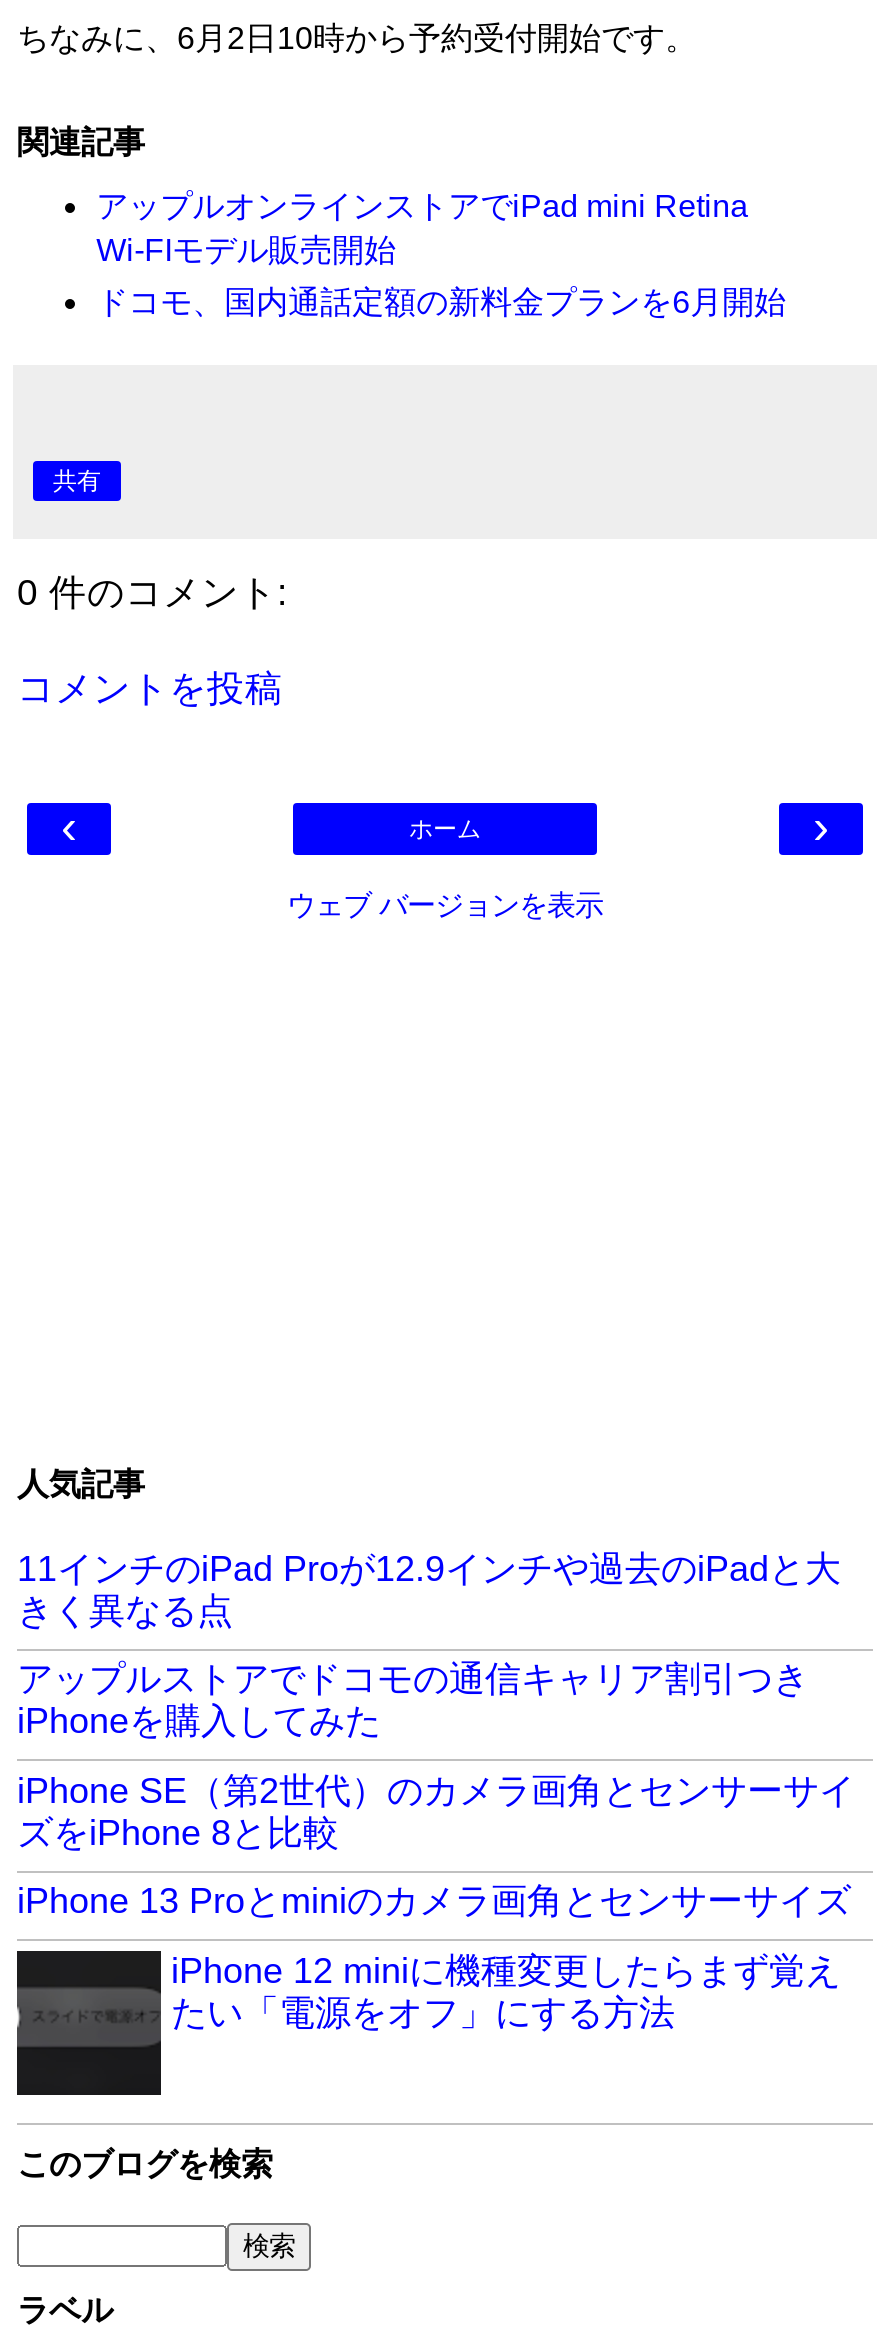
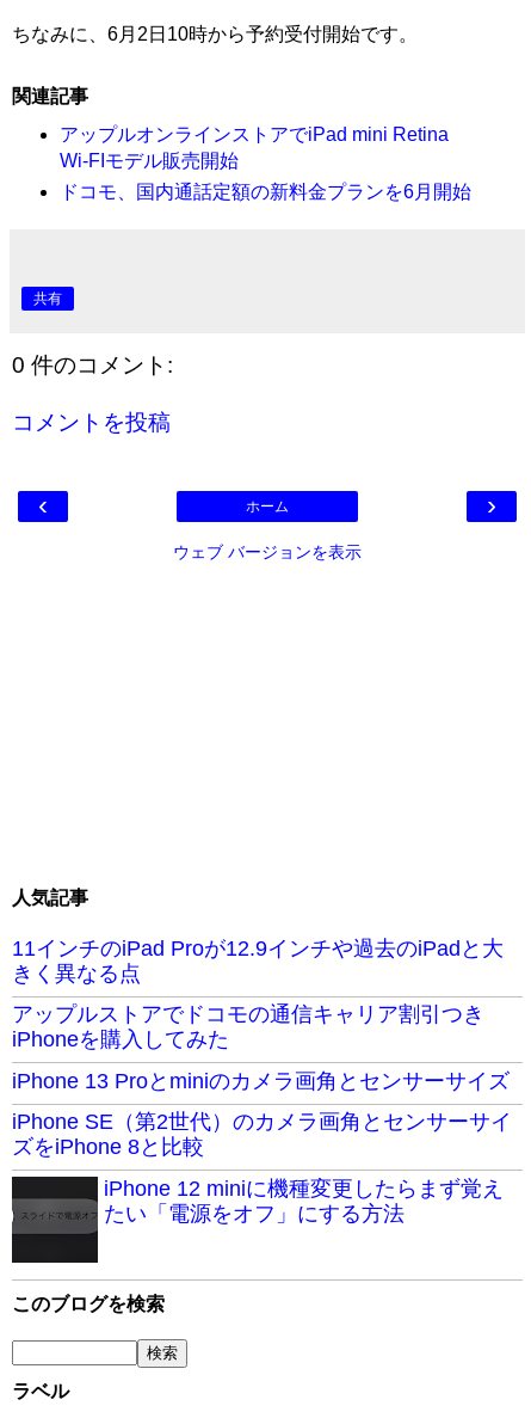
moved down: iPhone SE（第2世代）のカメラ画角とセンサーサイ | ズをiPhone 8と比較

moved up: iPhone 13 Proとminiのカメラ画角とセンサーサイズ
